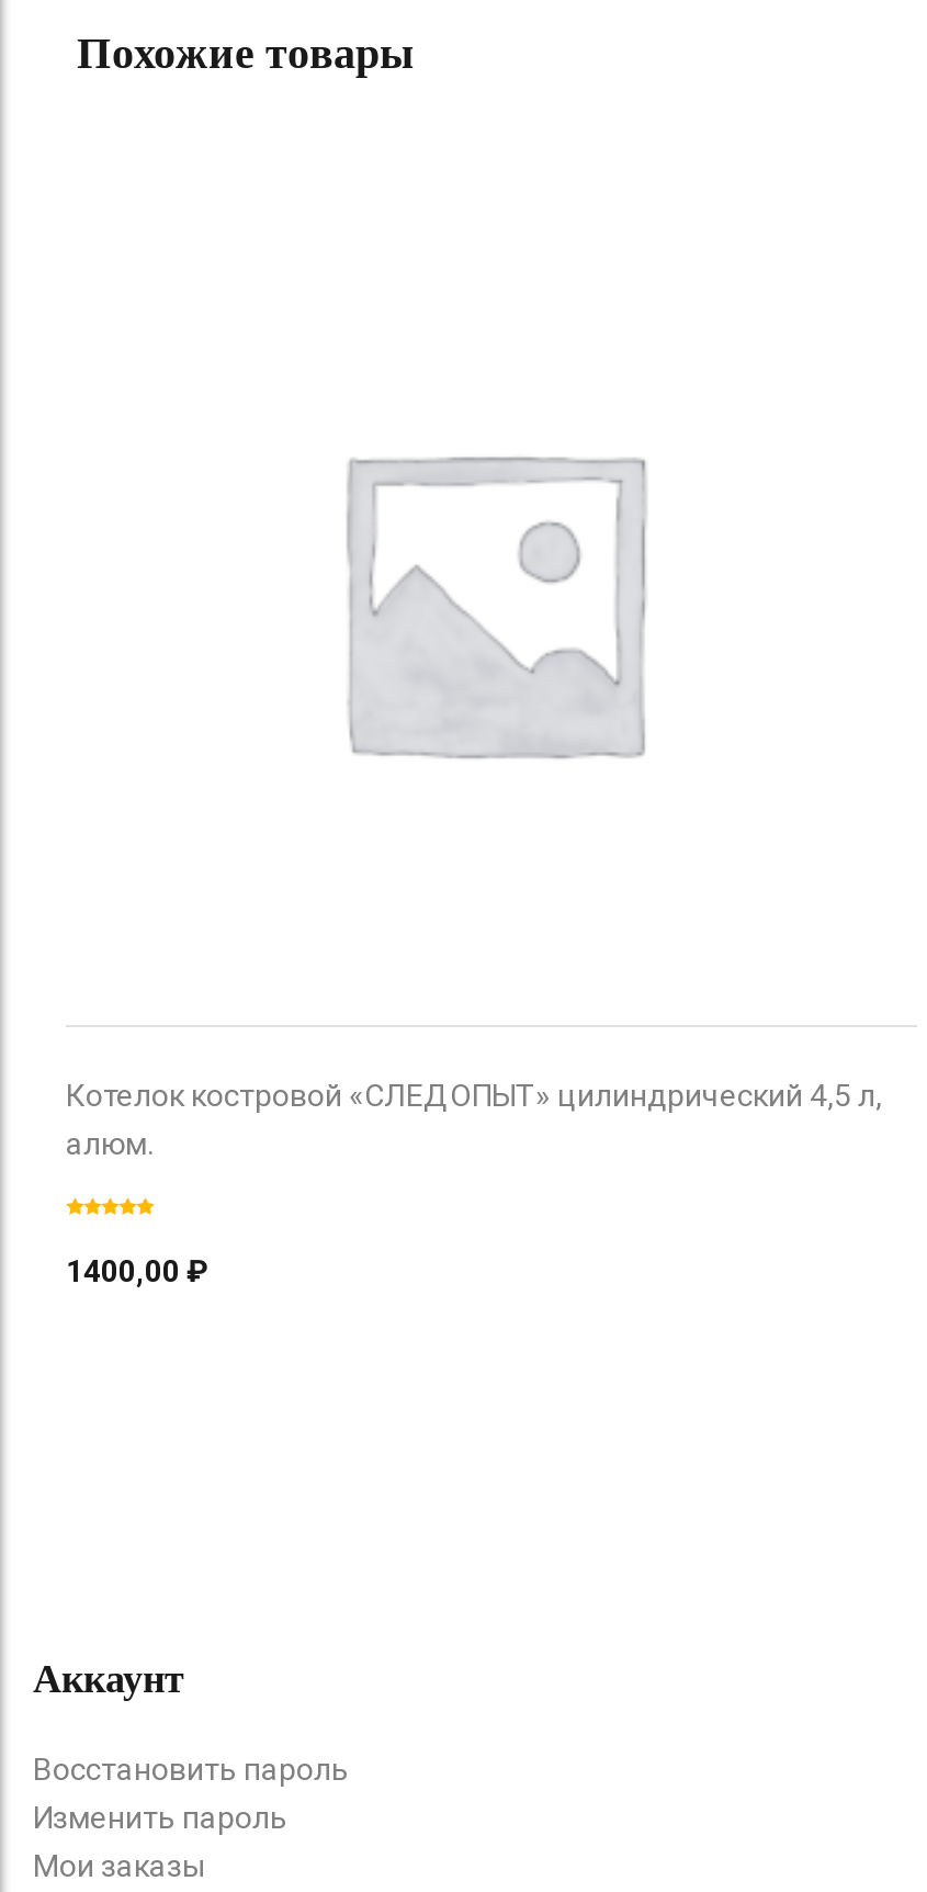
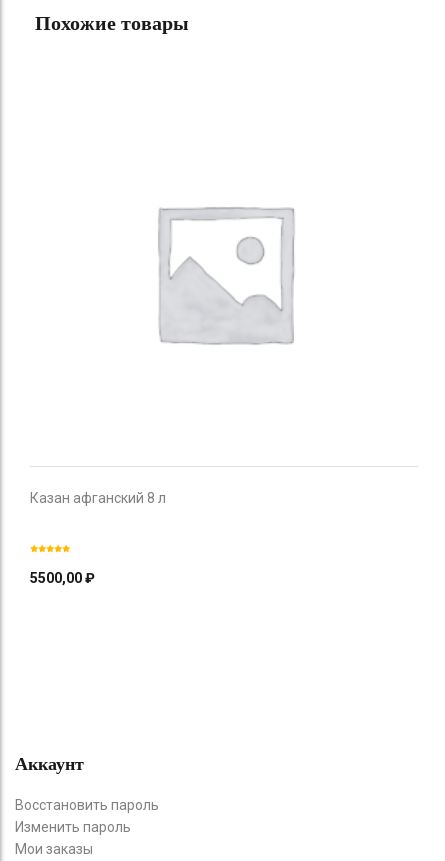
- Котелок костровой «СЛЕДОПЫТ» цилиндрический 4,5 л,
- алюм.
+ Казан афганский 8 л

- 1400,00 ₽
+ 5500,00 ₽
